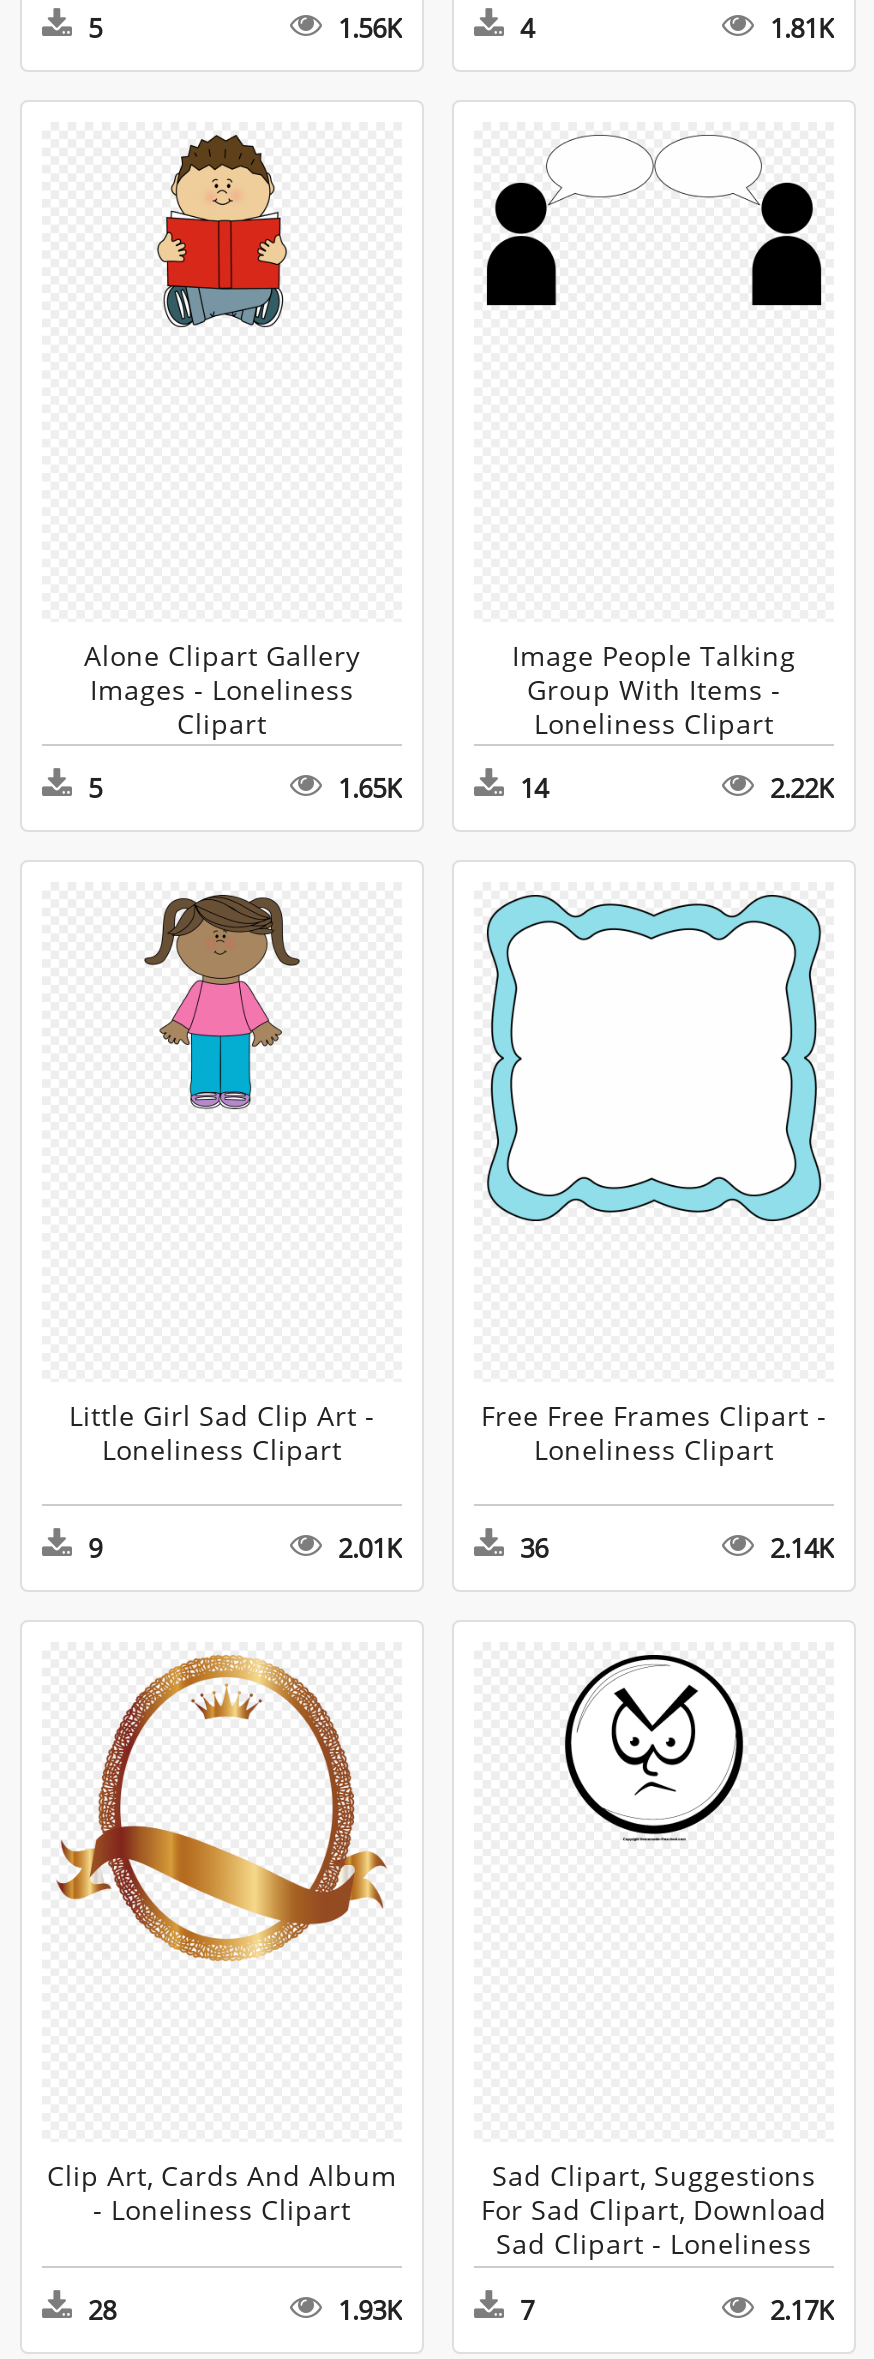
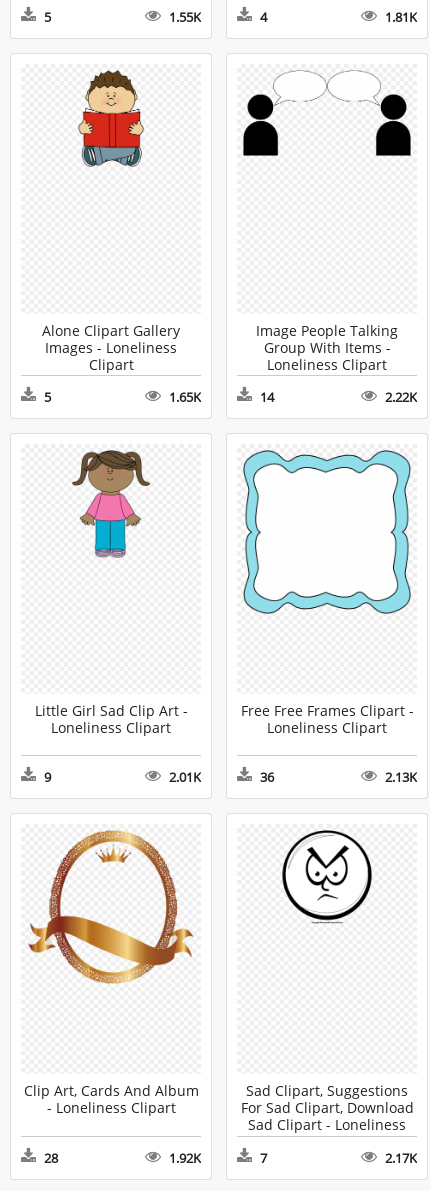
- 1.56K
+ 1.55K

- 2.14K
+ 2.13K

- 1.93K
+ 1.92K
